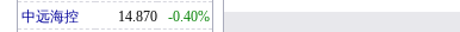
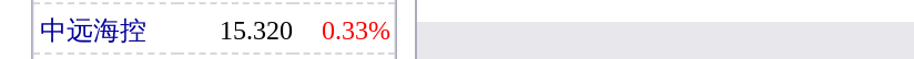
- 14.870
+ 15.320

- -0.40%
+ 0.33%
